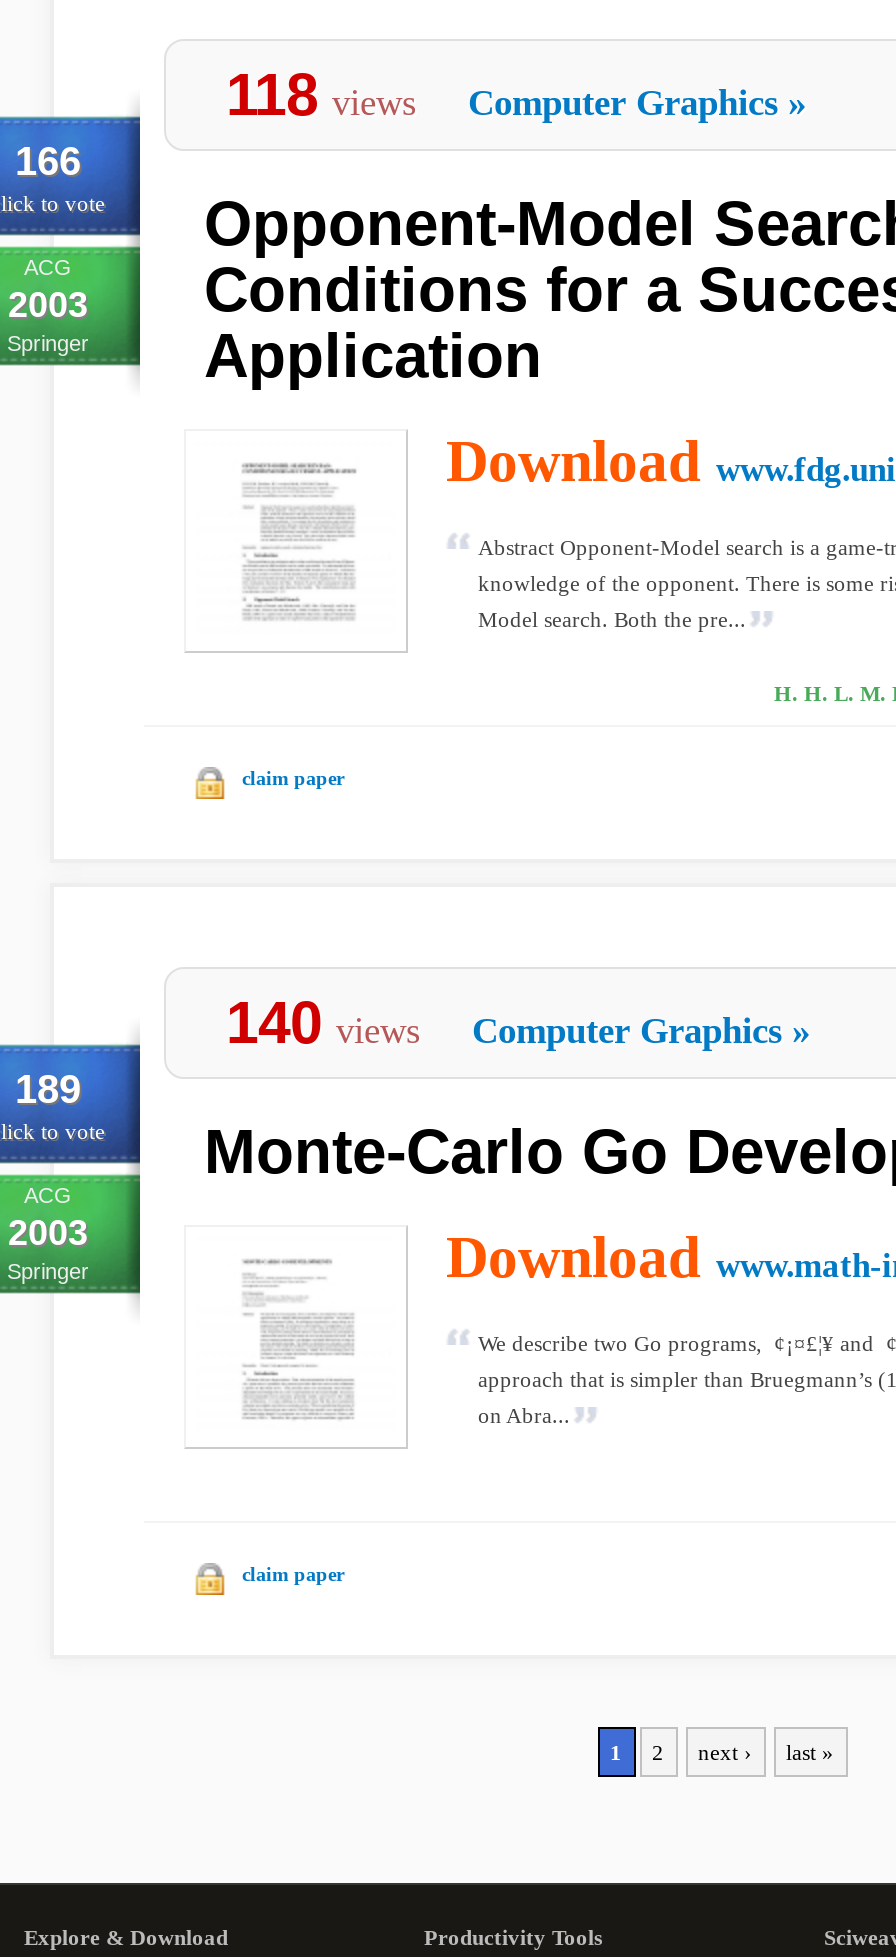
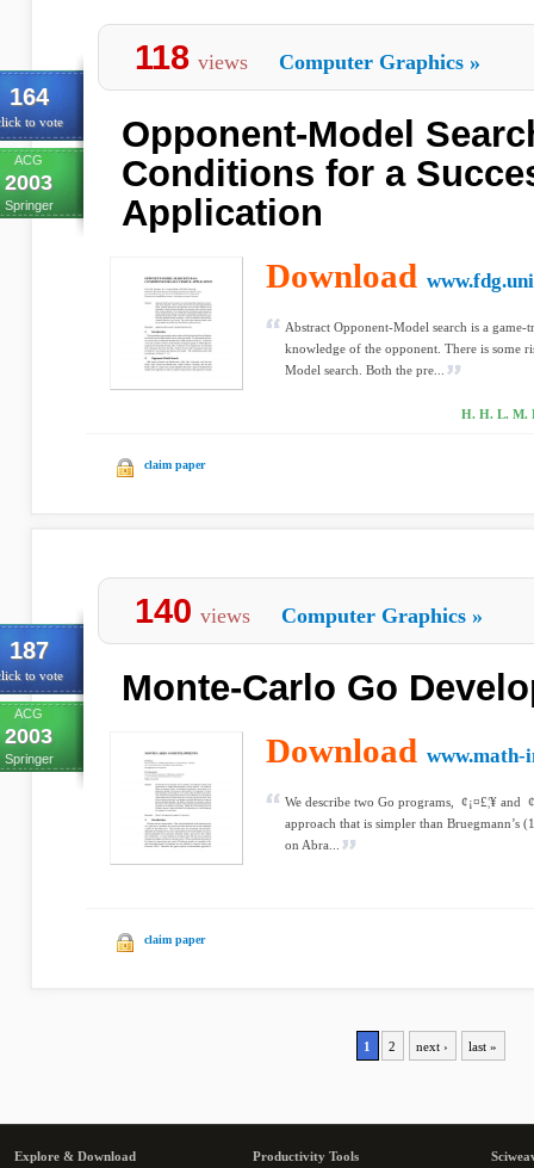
- 166
+ 164

- 189
+ 187
